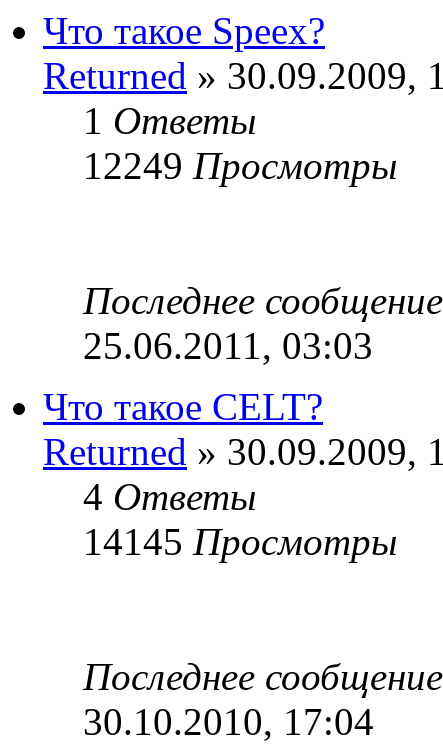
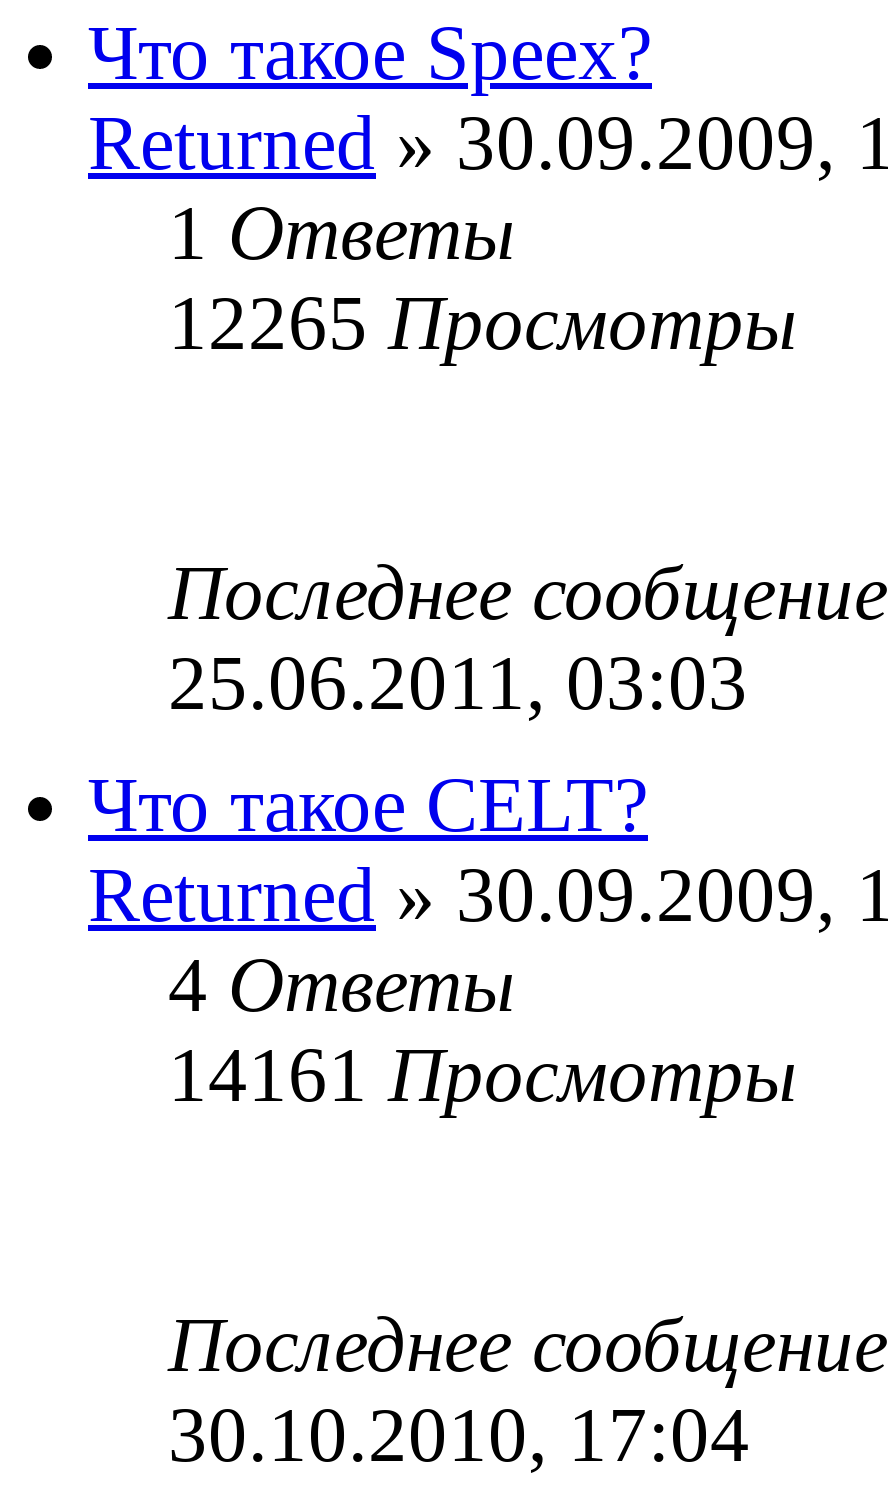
- 12249 Просмотры
+ 12265 Просмотры

- 14145 Просмотры
+ 14161 Просмотры
